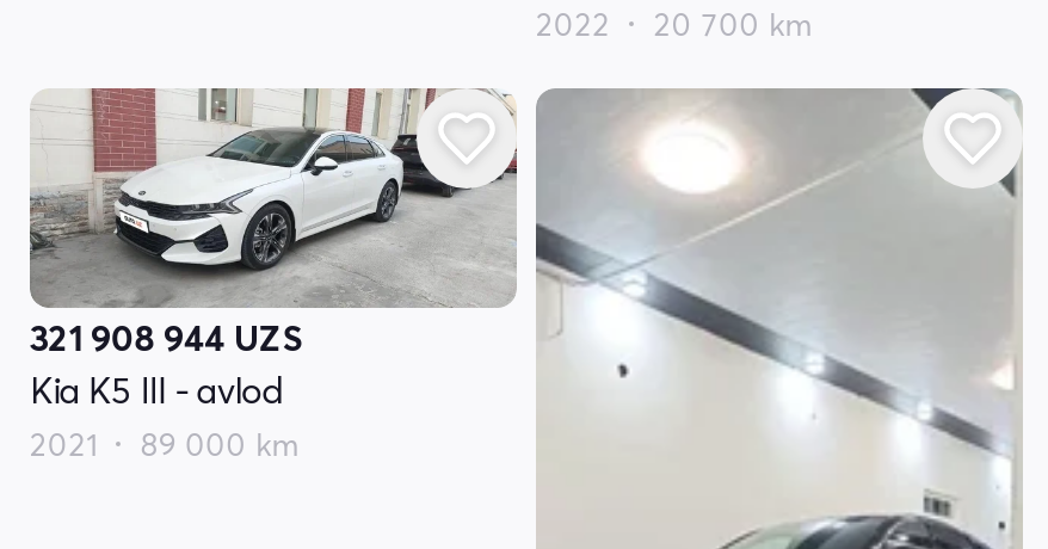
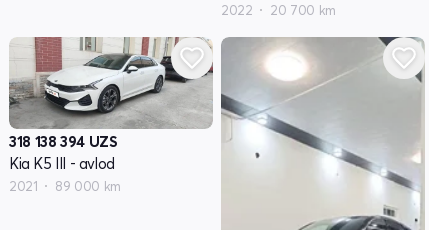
- 321 908 944 UZS
+ 318 138 394 UZS
